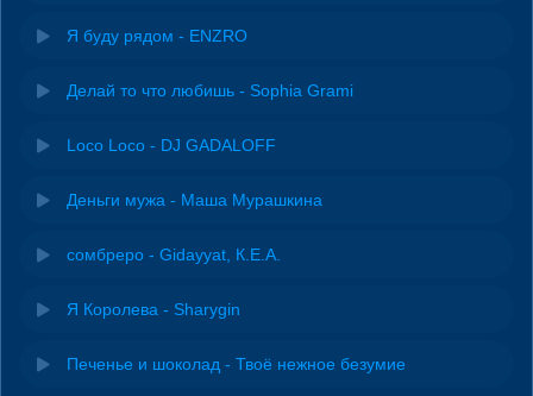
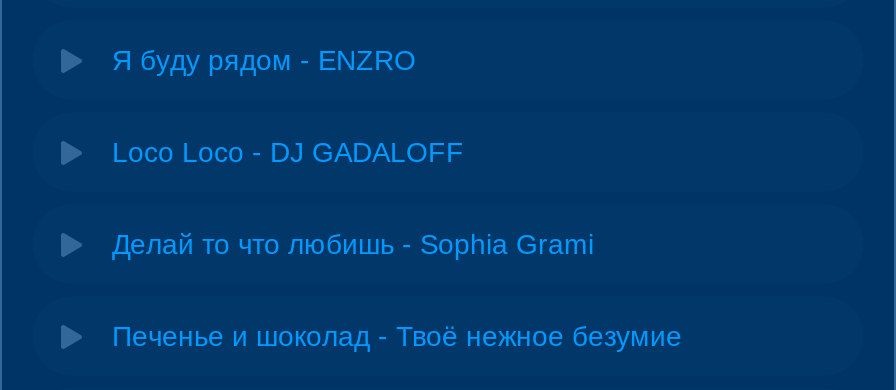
moved down: Делай то что любишь - Sophia Grami

moved up: Loco Loco - DJ GADALOFF

- Деньги мужа - Маша Мурашкина
- сомбреро - Gidayyat, К.Е.А.
- Я Королева - Sharygin
